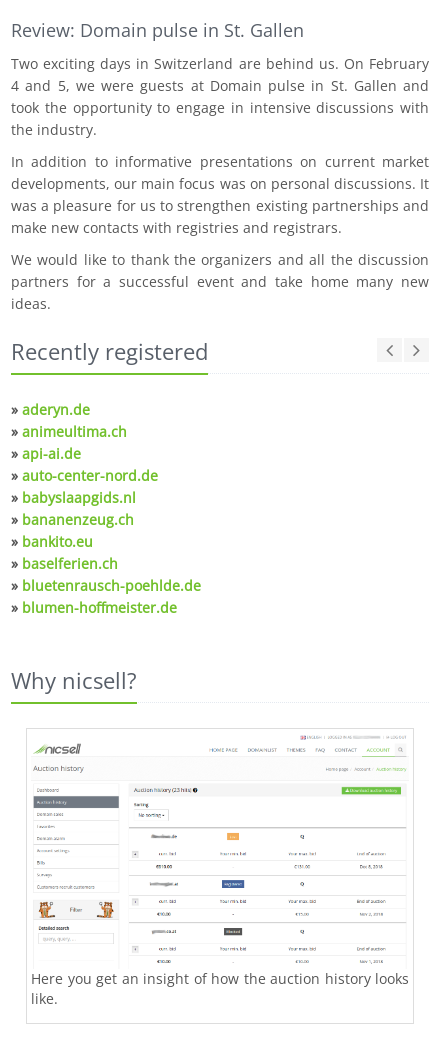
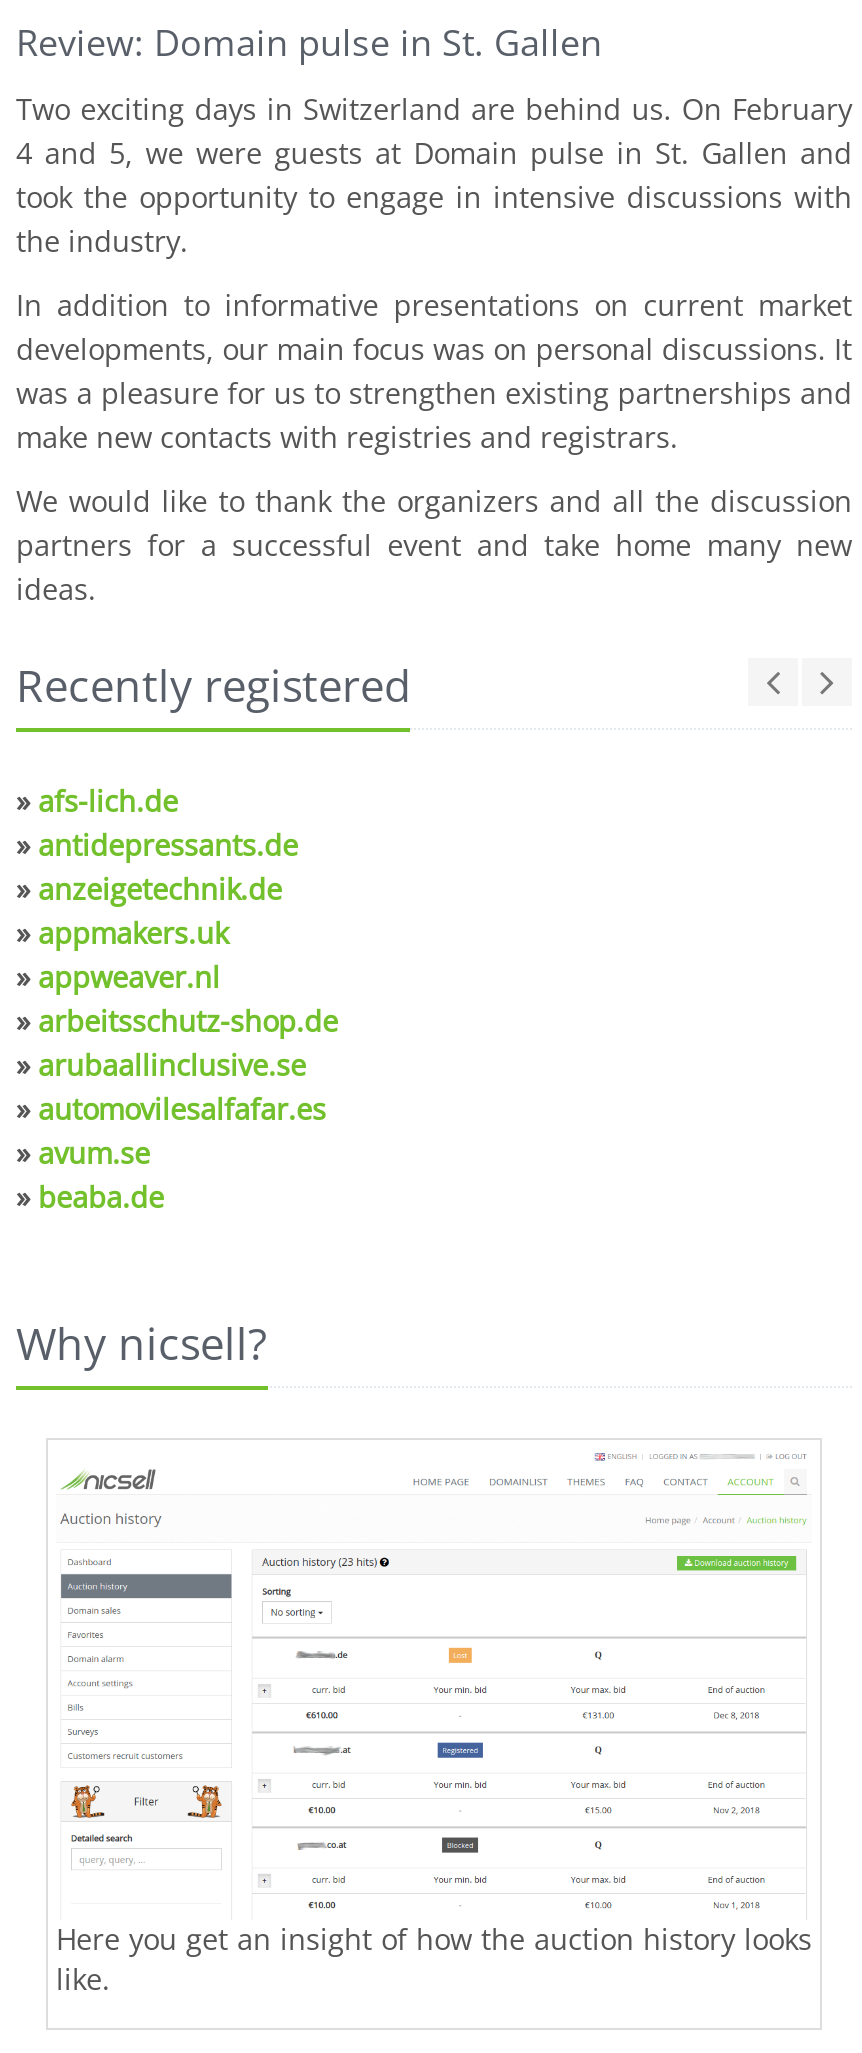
- » aderyn.de
- » animeultima.ch
- » api-ai.de
- » auto-center-nord.de
- » babyslaapgids.nl
- » bananenzeug.ch
- » bankito.eu
- » baselferien.ch
- » bluetenrausch-poehlde.de
- » blumen-hoffmeister.de
+ » afs-lich.de
+ » antidepressants.de
+ » anzeigetechnik.de
+ » appmakers.uk
+ » appweaver.nl
+ » arbeitsschutz-shop.de
+ » arubaallinclusive.se
+ » automovilesalfafar.es
+ » avum.se
+ » beaba.de
